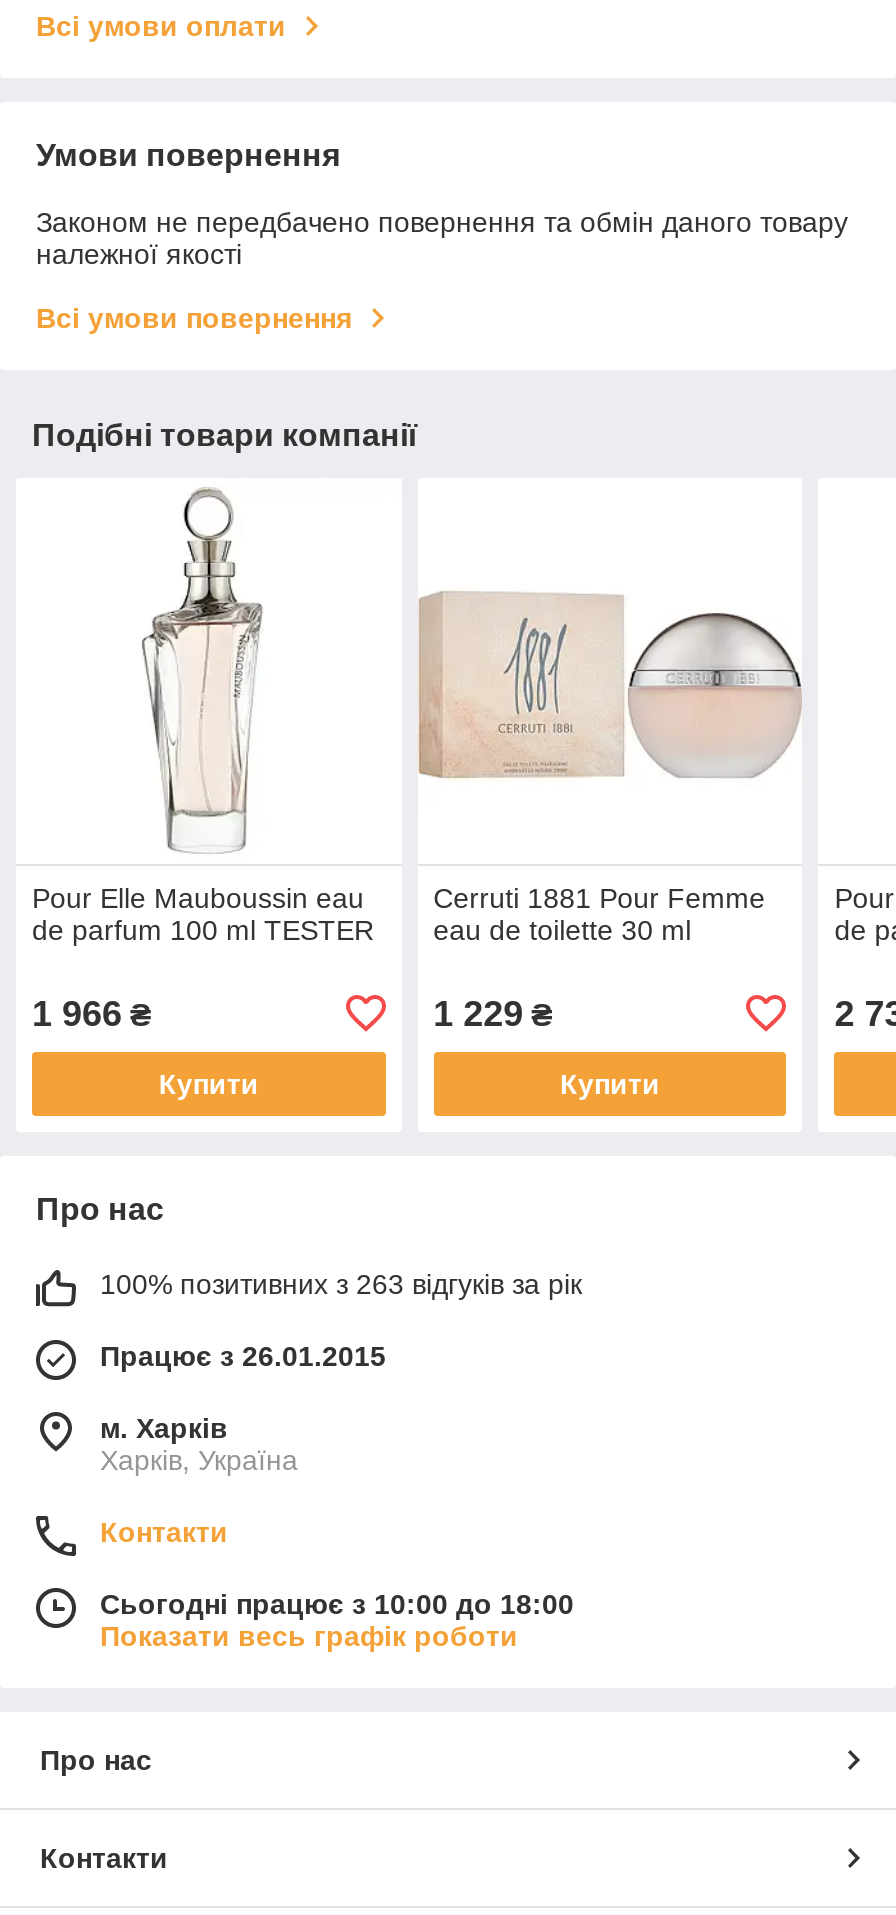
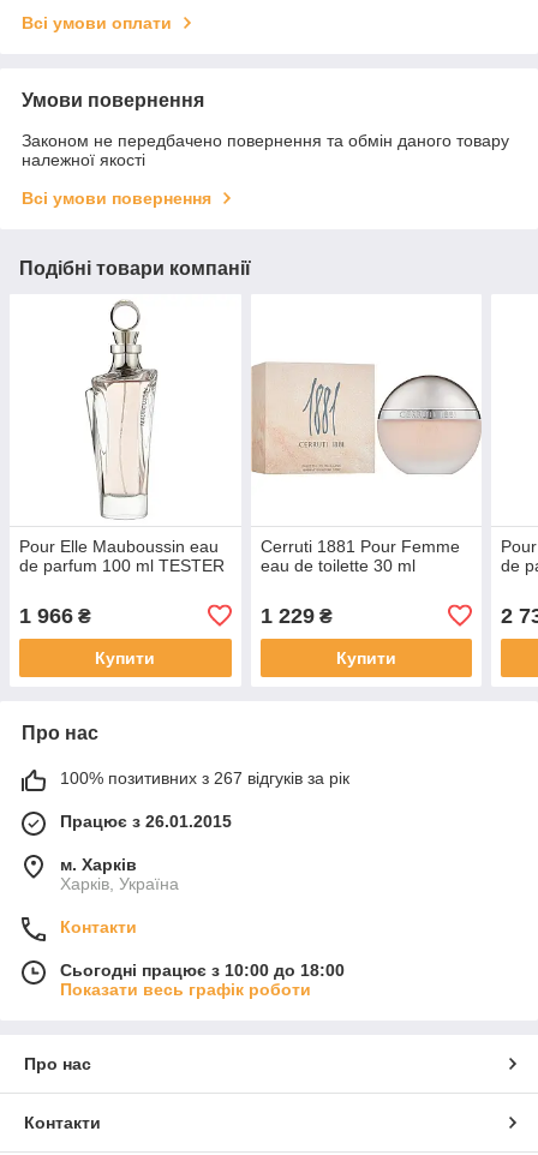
- 100% позитивних з 263 відгуків за рік
+ 100% позитивних з 267 відгуків за рік
